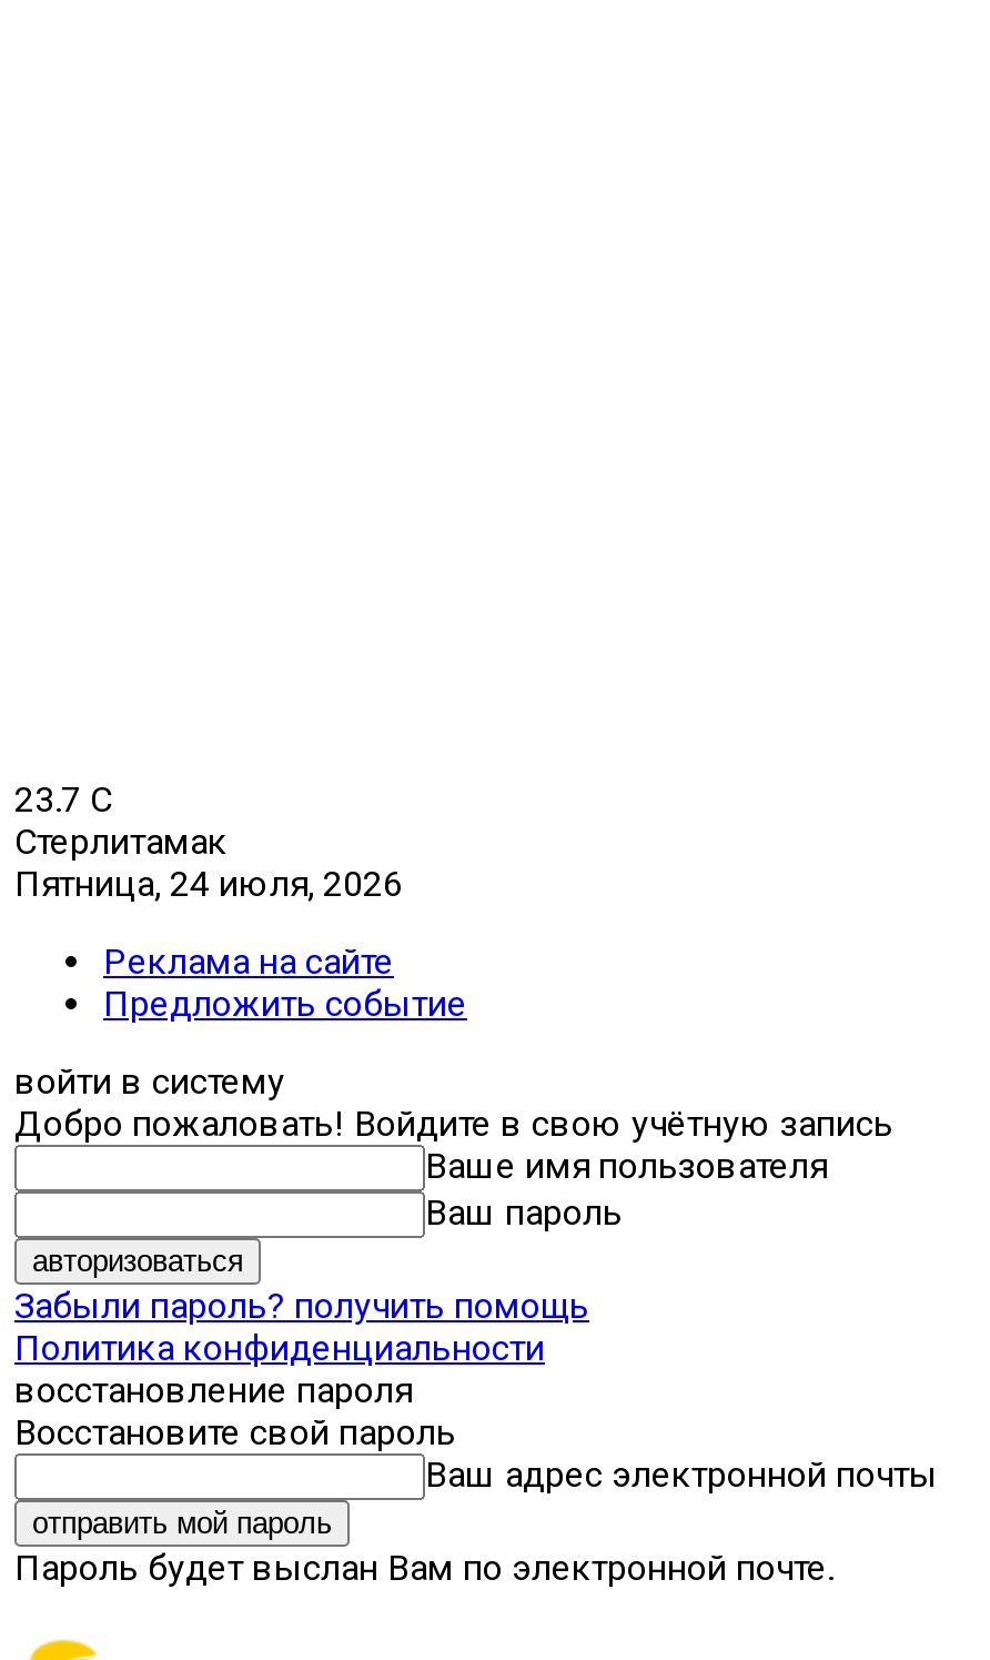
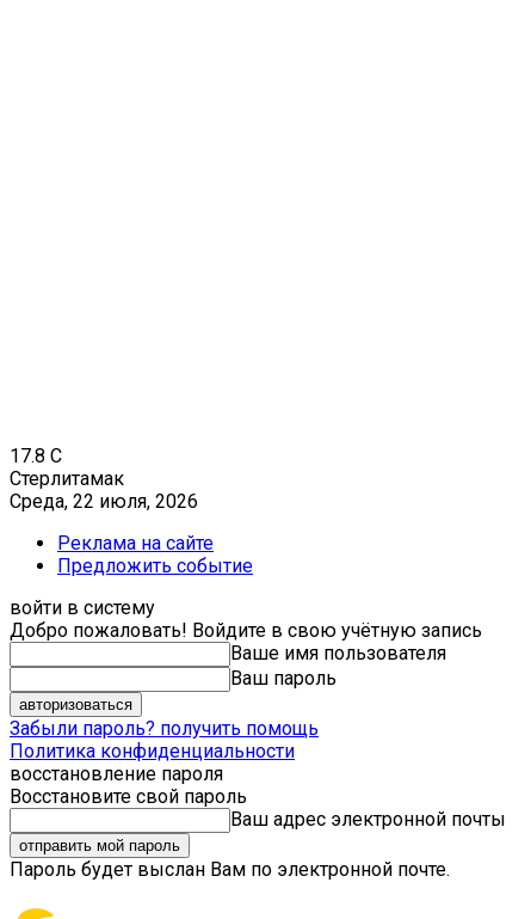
- 23.7 C
+ 17.8 C

- Пятница, 24 июля, 2026
+ Среда, 22 июля, 2026
